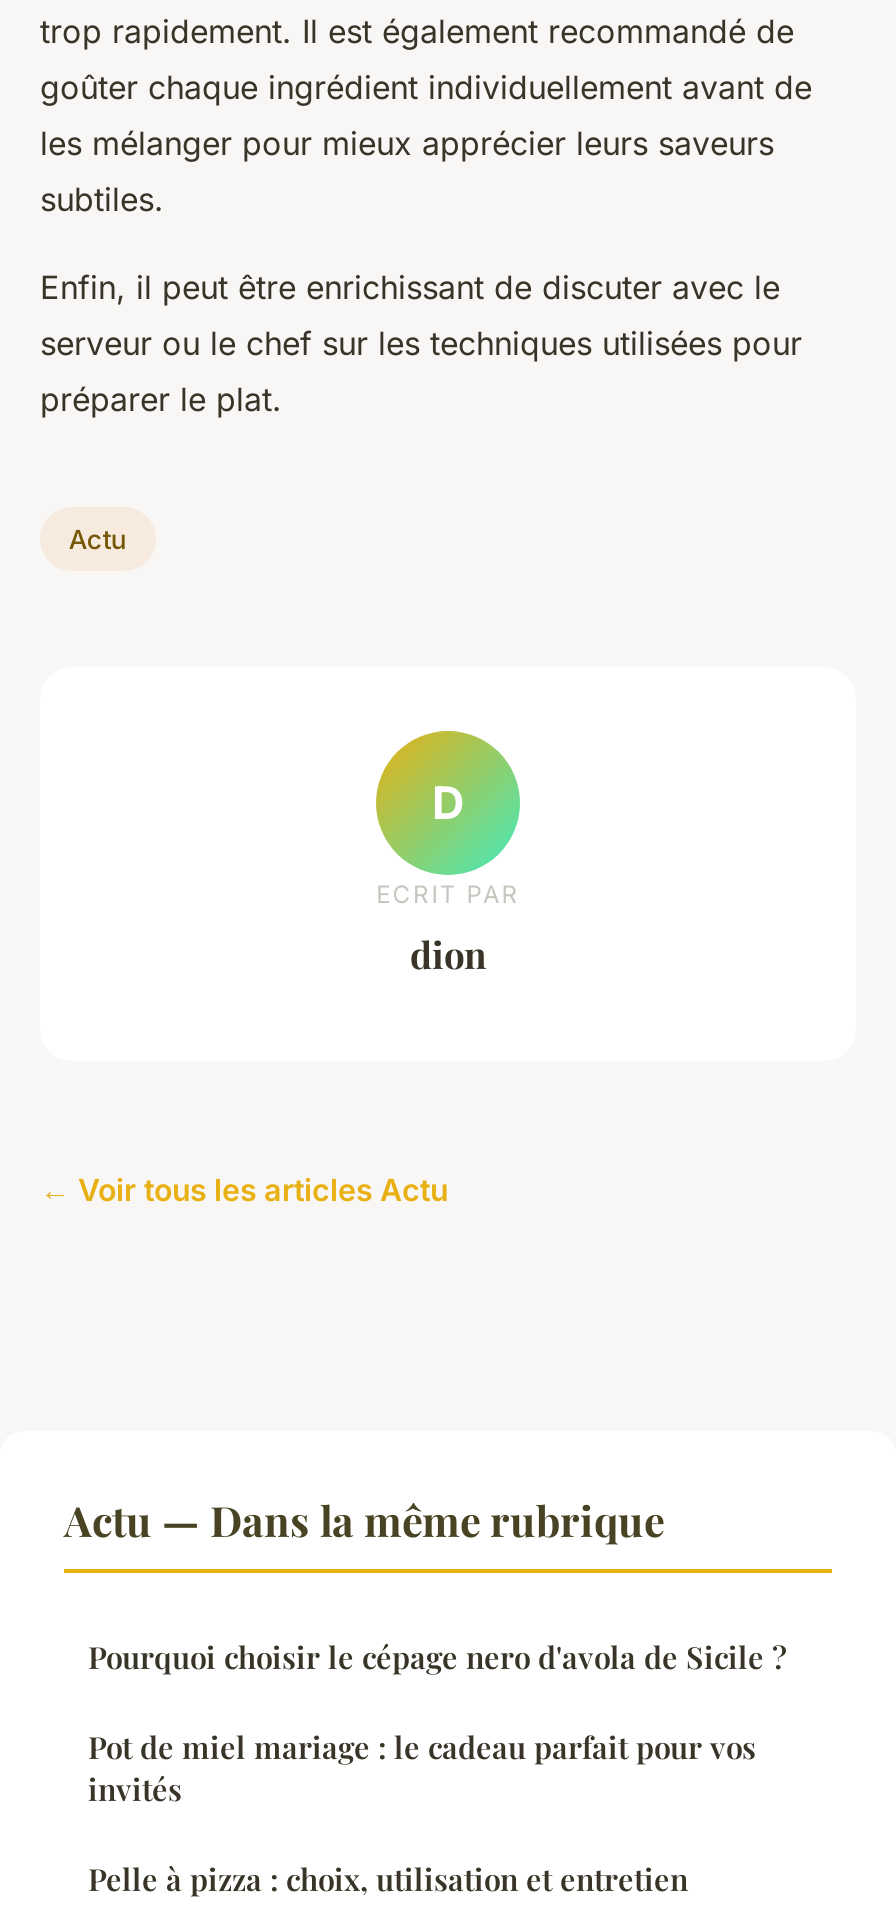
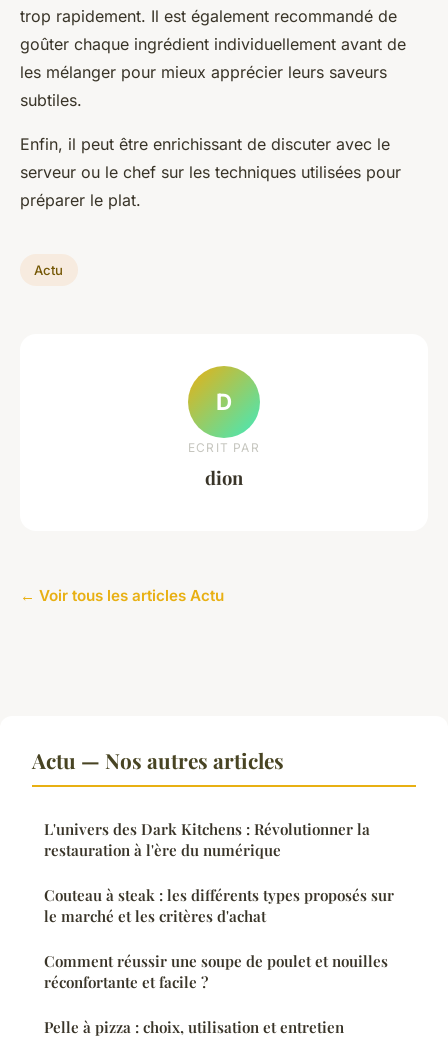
- Actu — Dans la même rubrique
- Pourquoi choisir le cépage nero d'avola de Sicile ?
- Pot de miel mariage : le cadeau parfait pour vos
- invités
+ Actu — Nos autres articles
+ L'univers des Dark Kitchens : Révolutionner la
+ restauration à l'ère du numérique
+ Couteau à steak : les différents types proposés sur
+ le marché et les critères d'achat
+ Comment réussir une soupe de poulet et nouilles
+ réconfortante et facile ?
